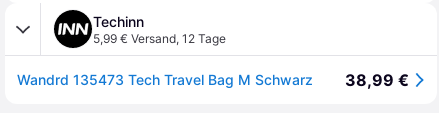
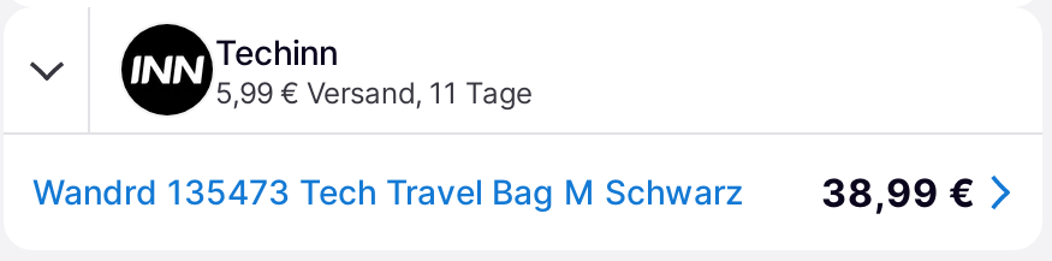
- 5,99 € Versand, 12 Tage
+ 5,99 € Versand, 11 Tage
